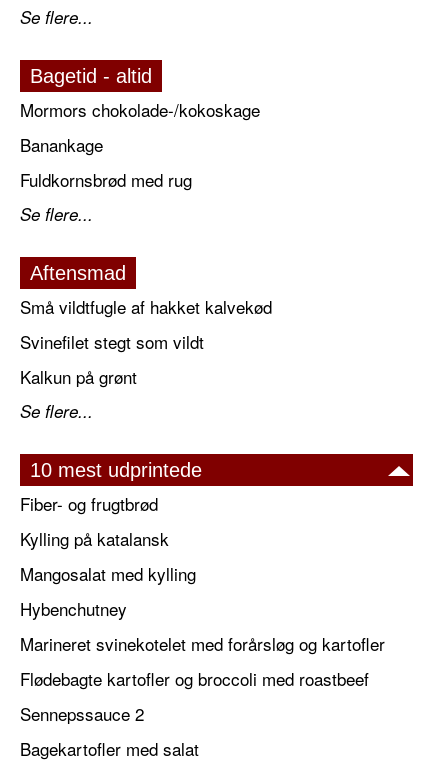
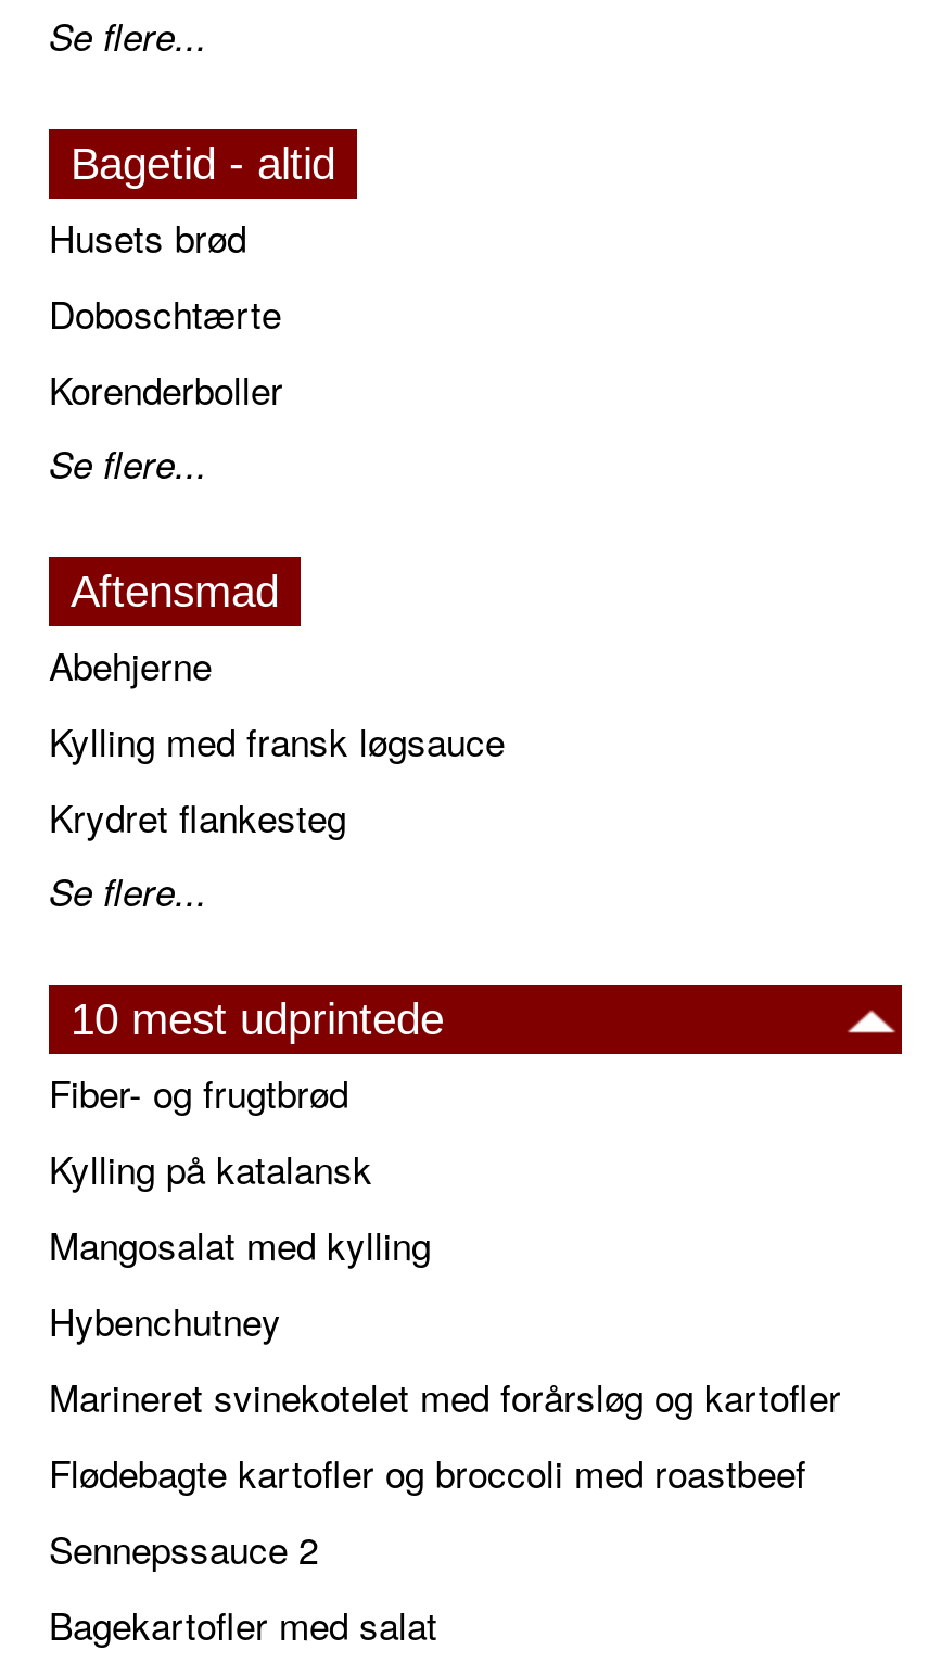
- Mormors chokolade-/kokoskage
- Banankage
- Fuldkornsbrød med rug
+ Husets brød
+ Doboschtærte
+ Korenderboller

- Små vildtfugle af hakket kalvekød
- Svinefilet stegt som vildt
- Kalkun på grønt
+ Abehjerne
+ Kylling med fransk løgsauce
+ Krydret flankesteg
